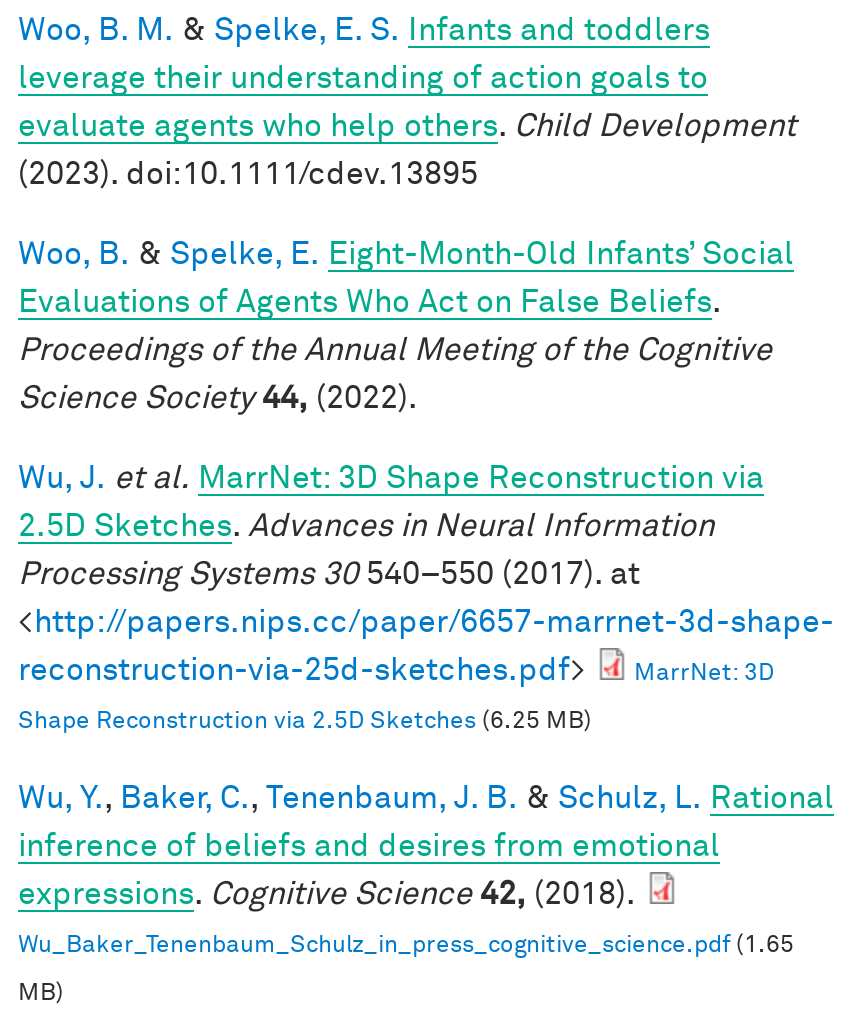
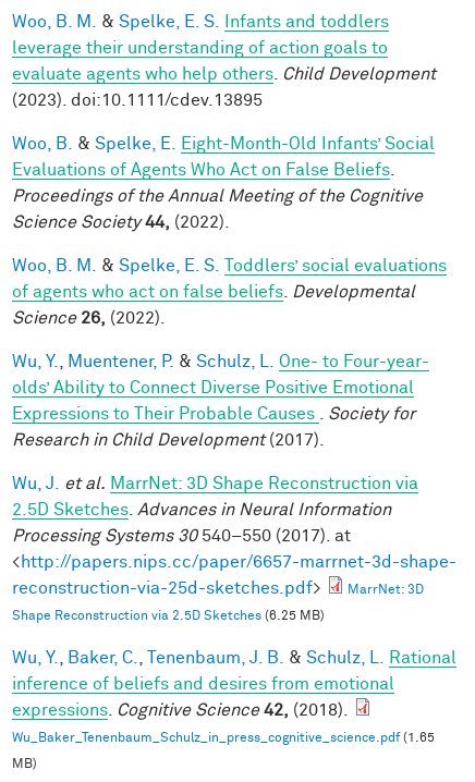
+ Woo, B. M. & Spelke, E. S. Toddlers’ social evaluations
+ of agents who act on false beliefs. Developmental
+ Science 26, (2022).
+ Wu, Y., Muentener, P. & Schulz, L. One- to Four-year-
+ olds’ Ability to Connect Diverse Positive Emotional
+ Expressions to Their Probable Causes. Society for
+ Research in Child Development (2017).
